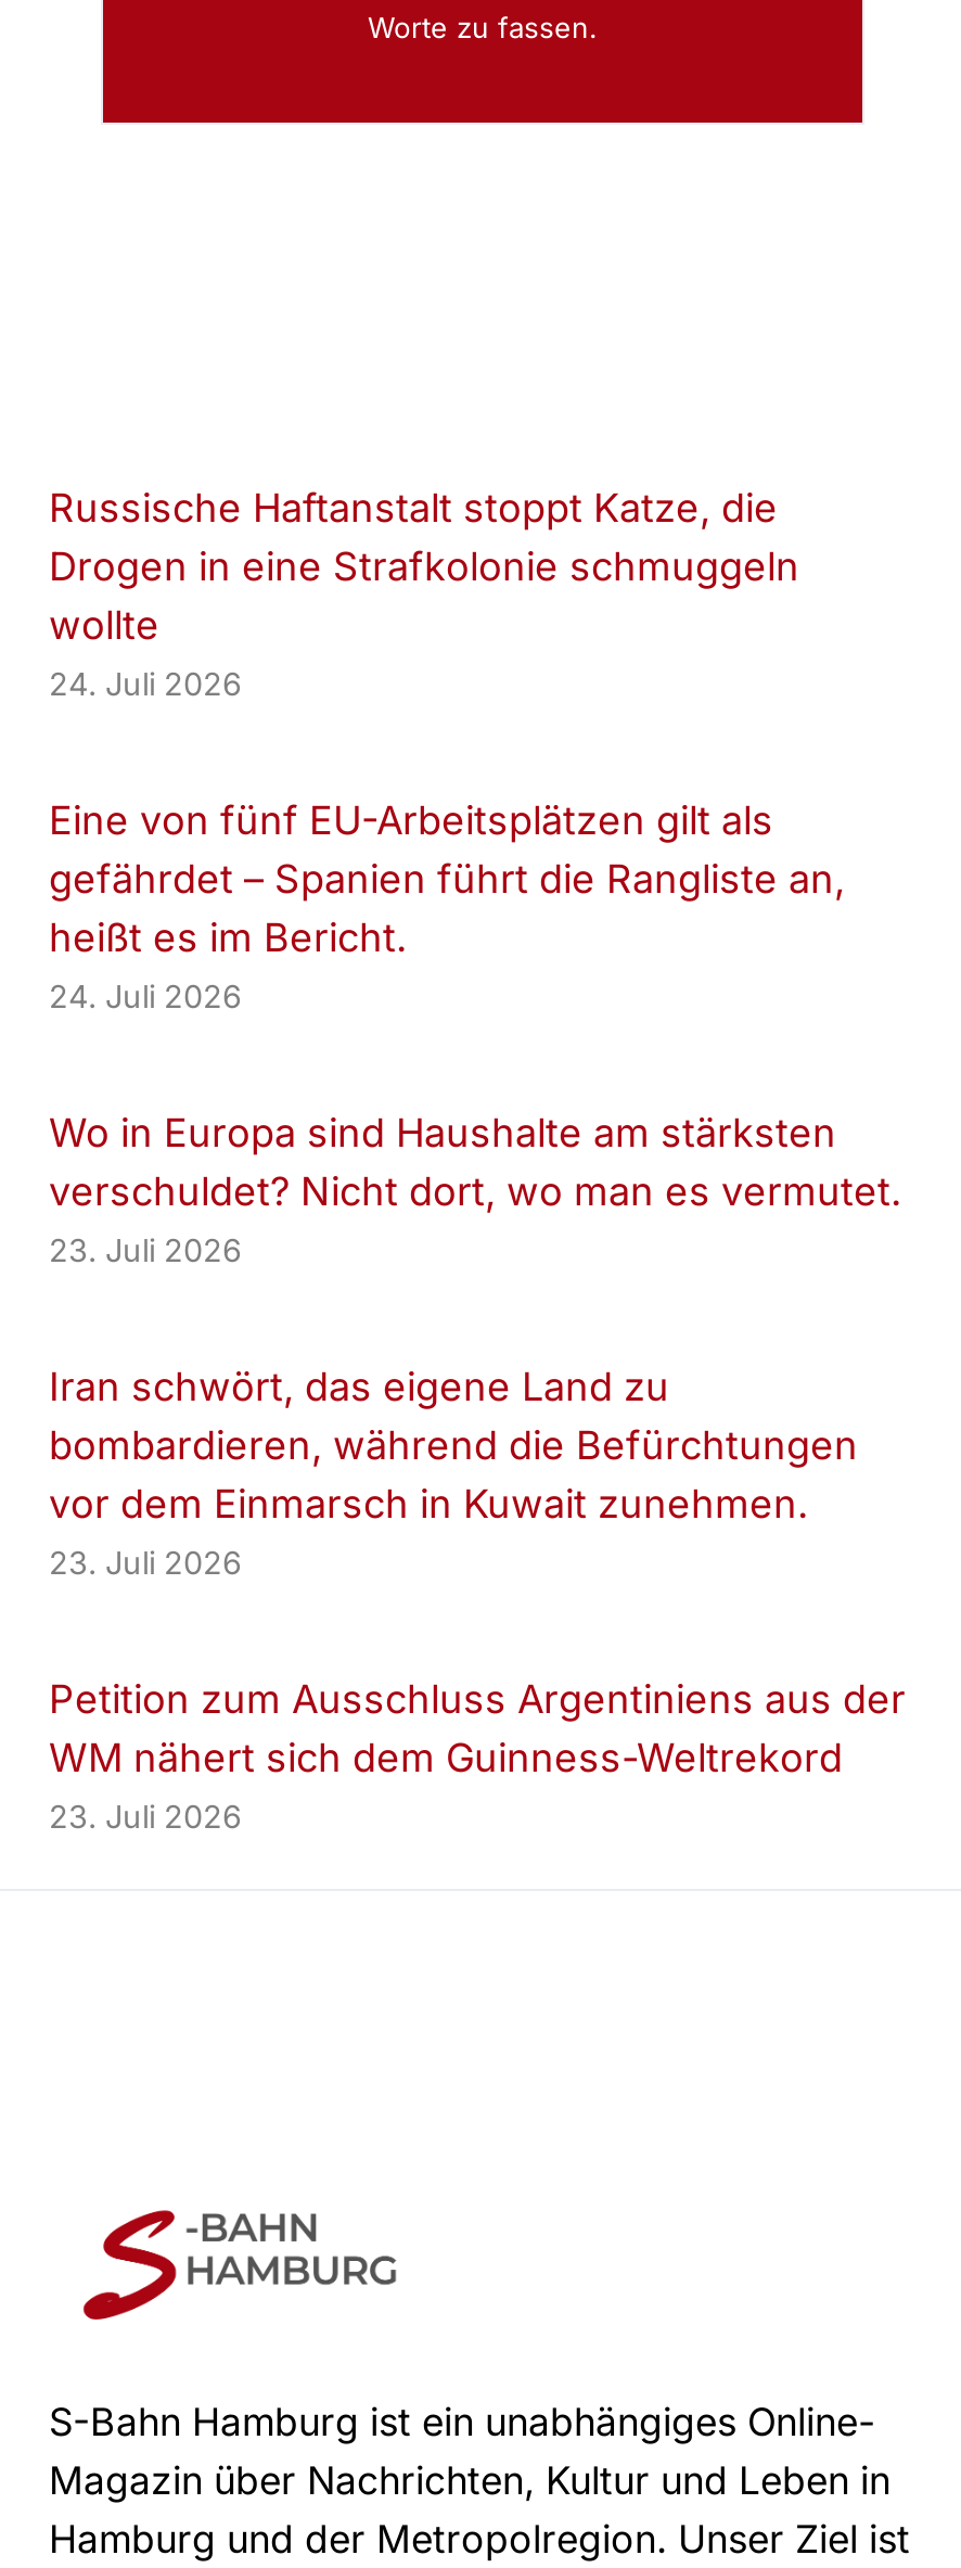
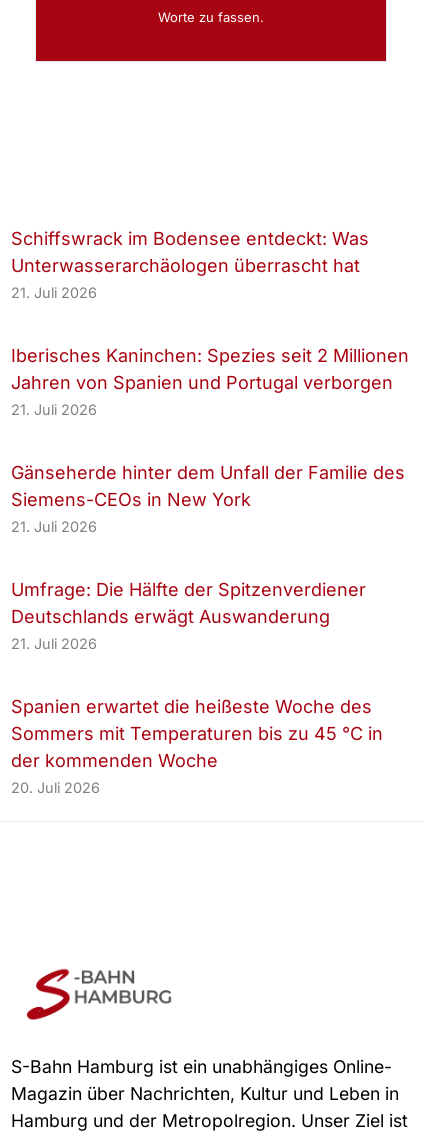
- Russische Haftanstalt stoppt Katze, die
- Drogen in eine Strafkolonie schmuggeln
- wollte
- 24. Juli 2026
+ Schiffswrack im Bodensee entdeckt: Was
+ Unterwasserarchäologen überrascht hat
+ 21. Juli 2026

- Eine von fünf EU-Arbeitsplätzen gilt als
- gefährdet – Spanien führt die Rangliste an,
- heißt es im Bericht.
- 24. Juli 2026
+ Iberisches Kaninchen: Spezies seit 2 Millionen
+ Jahren von Spanien und Portugal verborgen
+ 21. Juli 2026

- Wo in Europa sind Haushalte am stärksten
- verschuldet? Nicht dort, wo man es vermutet.
- 23. Juli 2026
+ Gänseherde hinter dem Unfall der Familie des
+ Siemens-CEOs in New York
+ 21. Juli 2026

- Iran schwört, das eigene Land zu
- bombardieren, während die Befürchtungen
- vor dem Einmarsch in Kuwait zunehmen.
- 23. Juli 2026
+ Umfrage: Die Hälfte der Spitzenverdiener
+ Deutschlands erwägt Auswanderung
+ 21. Juli 2026

- Petition zum Ausschluss Argentiniens aus der
- WM nähert sich dem Guinness-Weltrekord
- 23. Juli 2026
+ Spanien erwartet die heißeste Woche des
+ Sommers mit Temperaturen bis zu 45 °C in
+ der kommenden Woche
+ 20. Juli 2026
